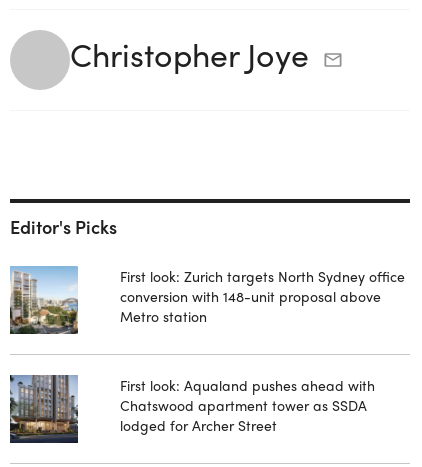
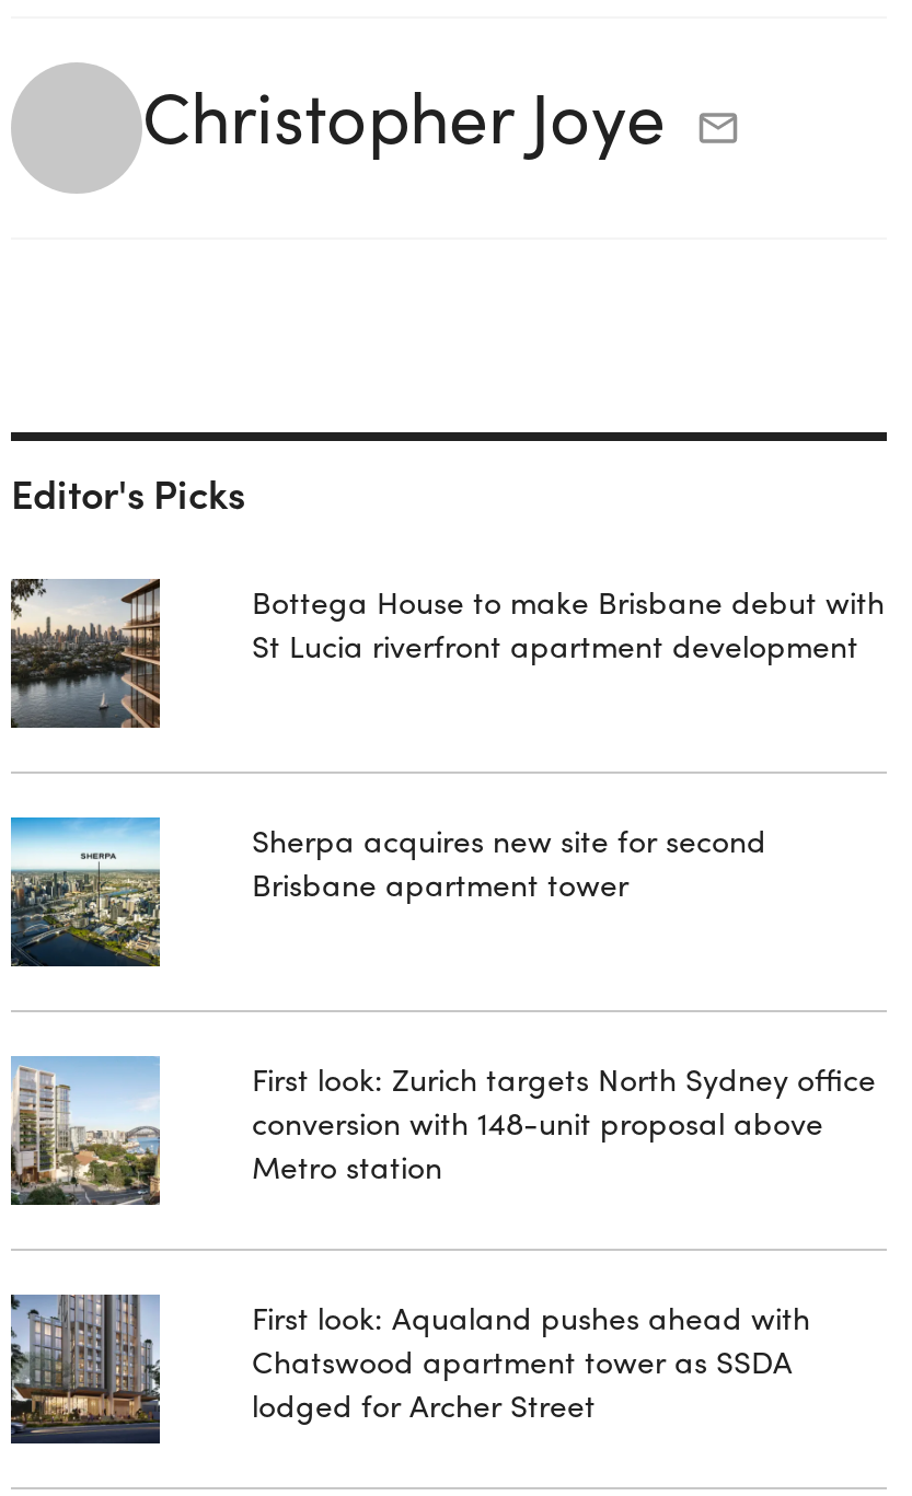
+ [image]

+ [image]

+ Bottega House to make Brisbane debut with
+ St Lucia riverfront apartment development

+ Sherpa acquires new site for second
+ Brisbane apartment tower
